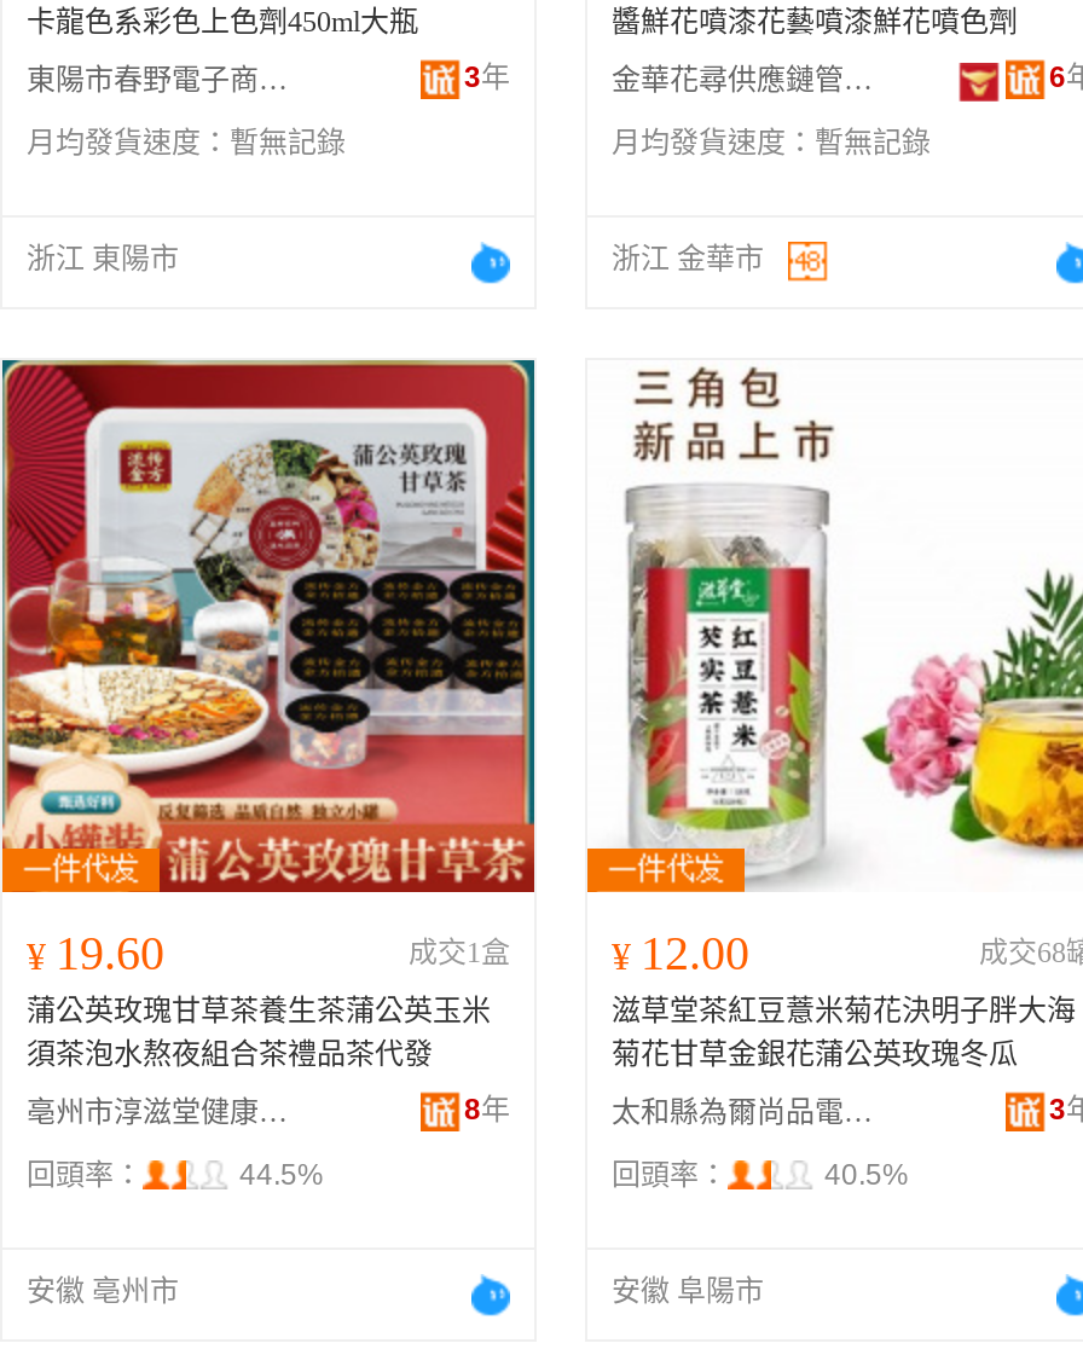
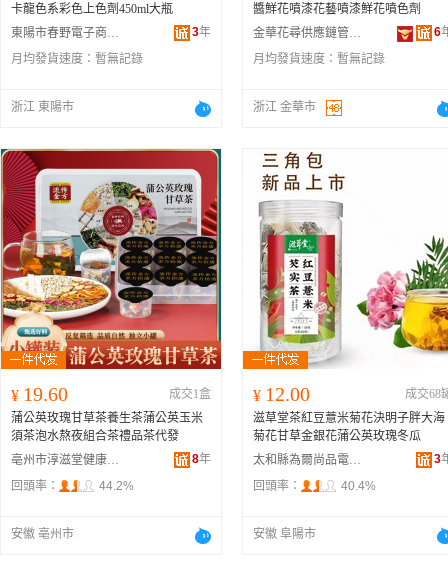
- 44.5%
+ 44.2%

- 40.5%
+ 40.4%
